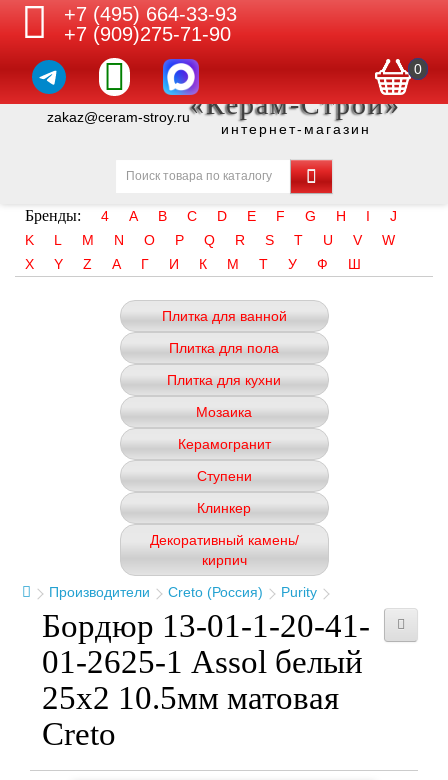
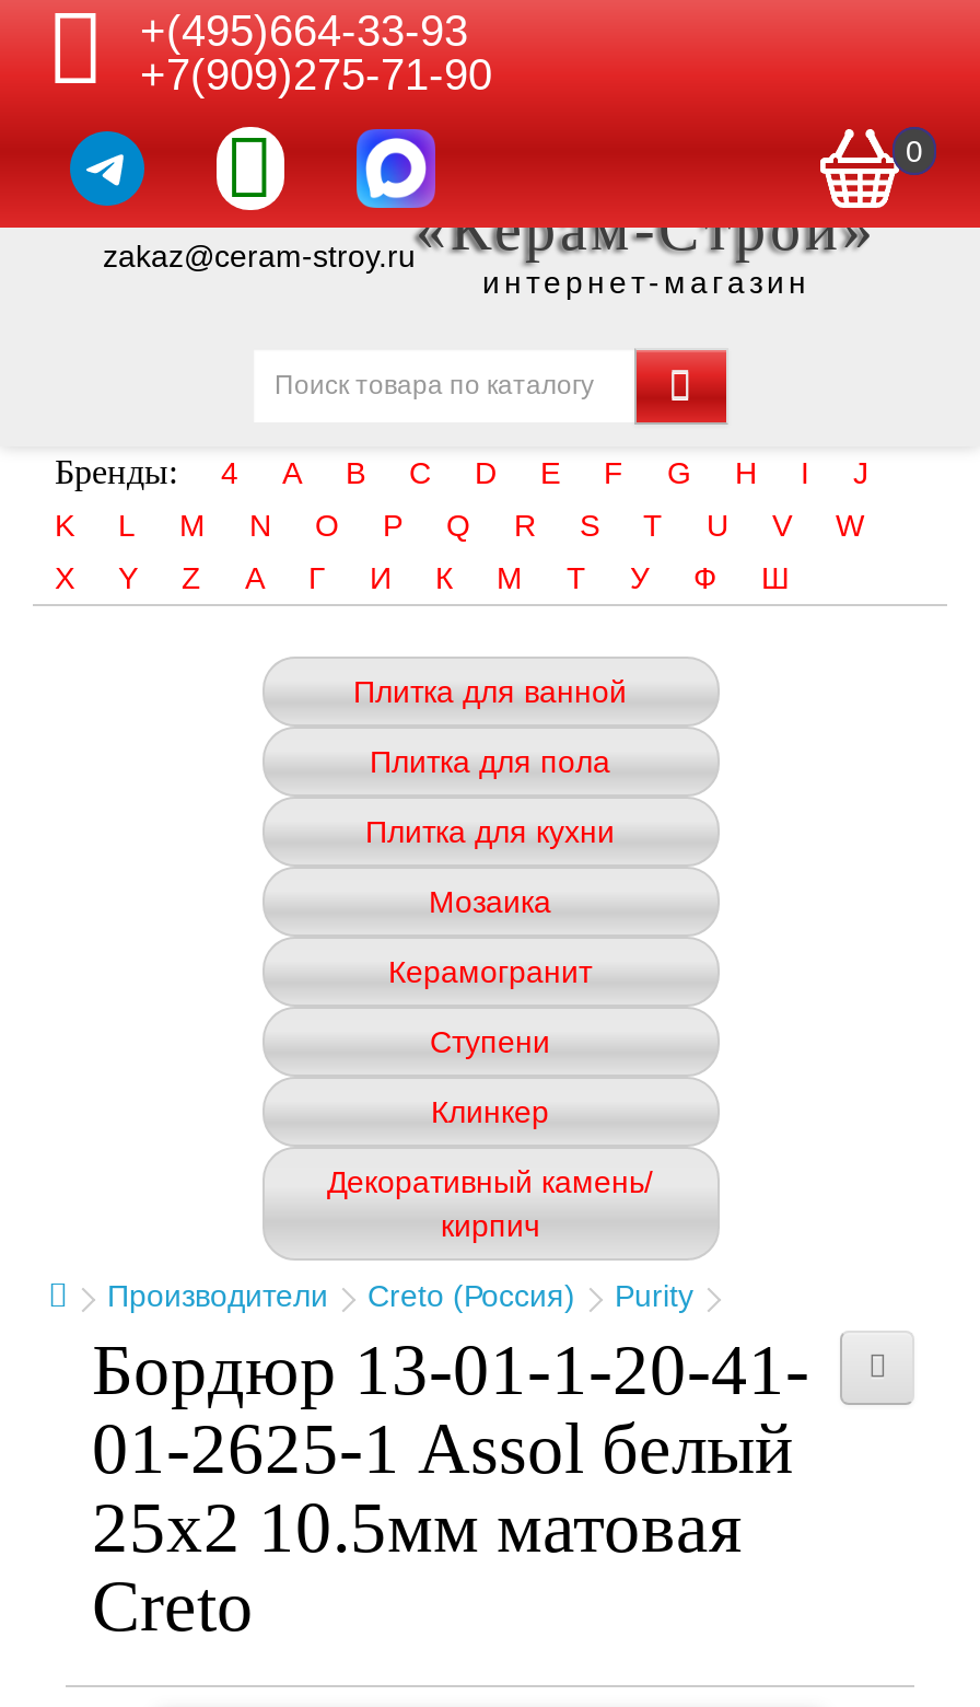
- +7 (495) 664-33-93
- +7 (909)275-71-90
+ +(495)664-33-93
+ +7(909)275-71-90
